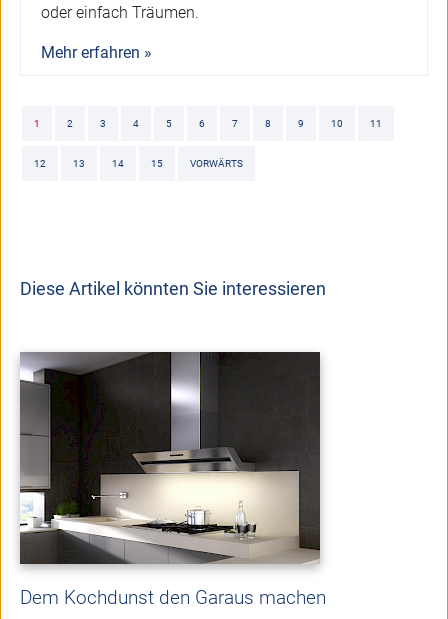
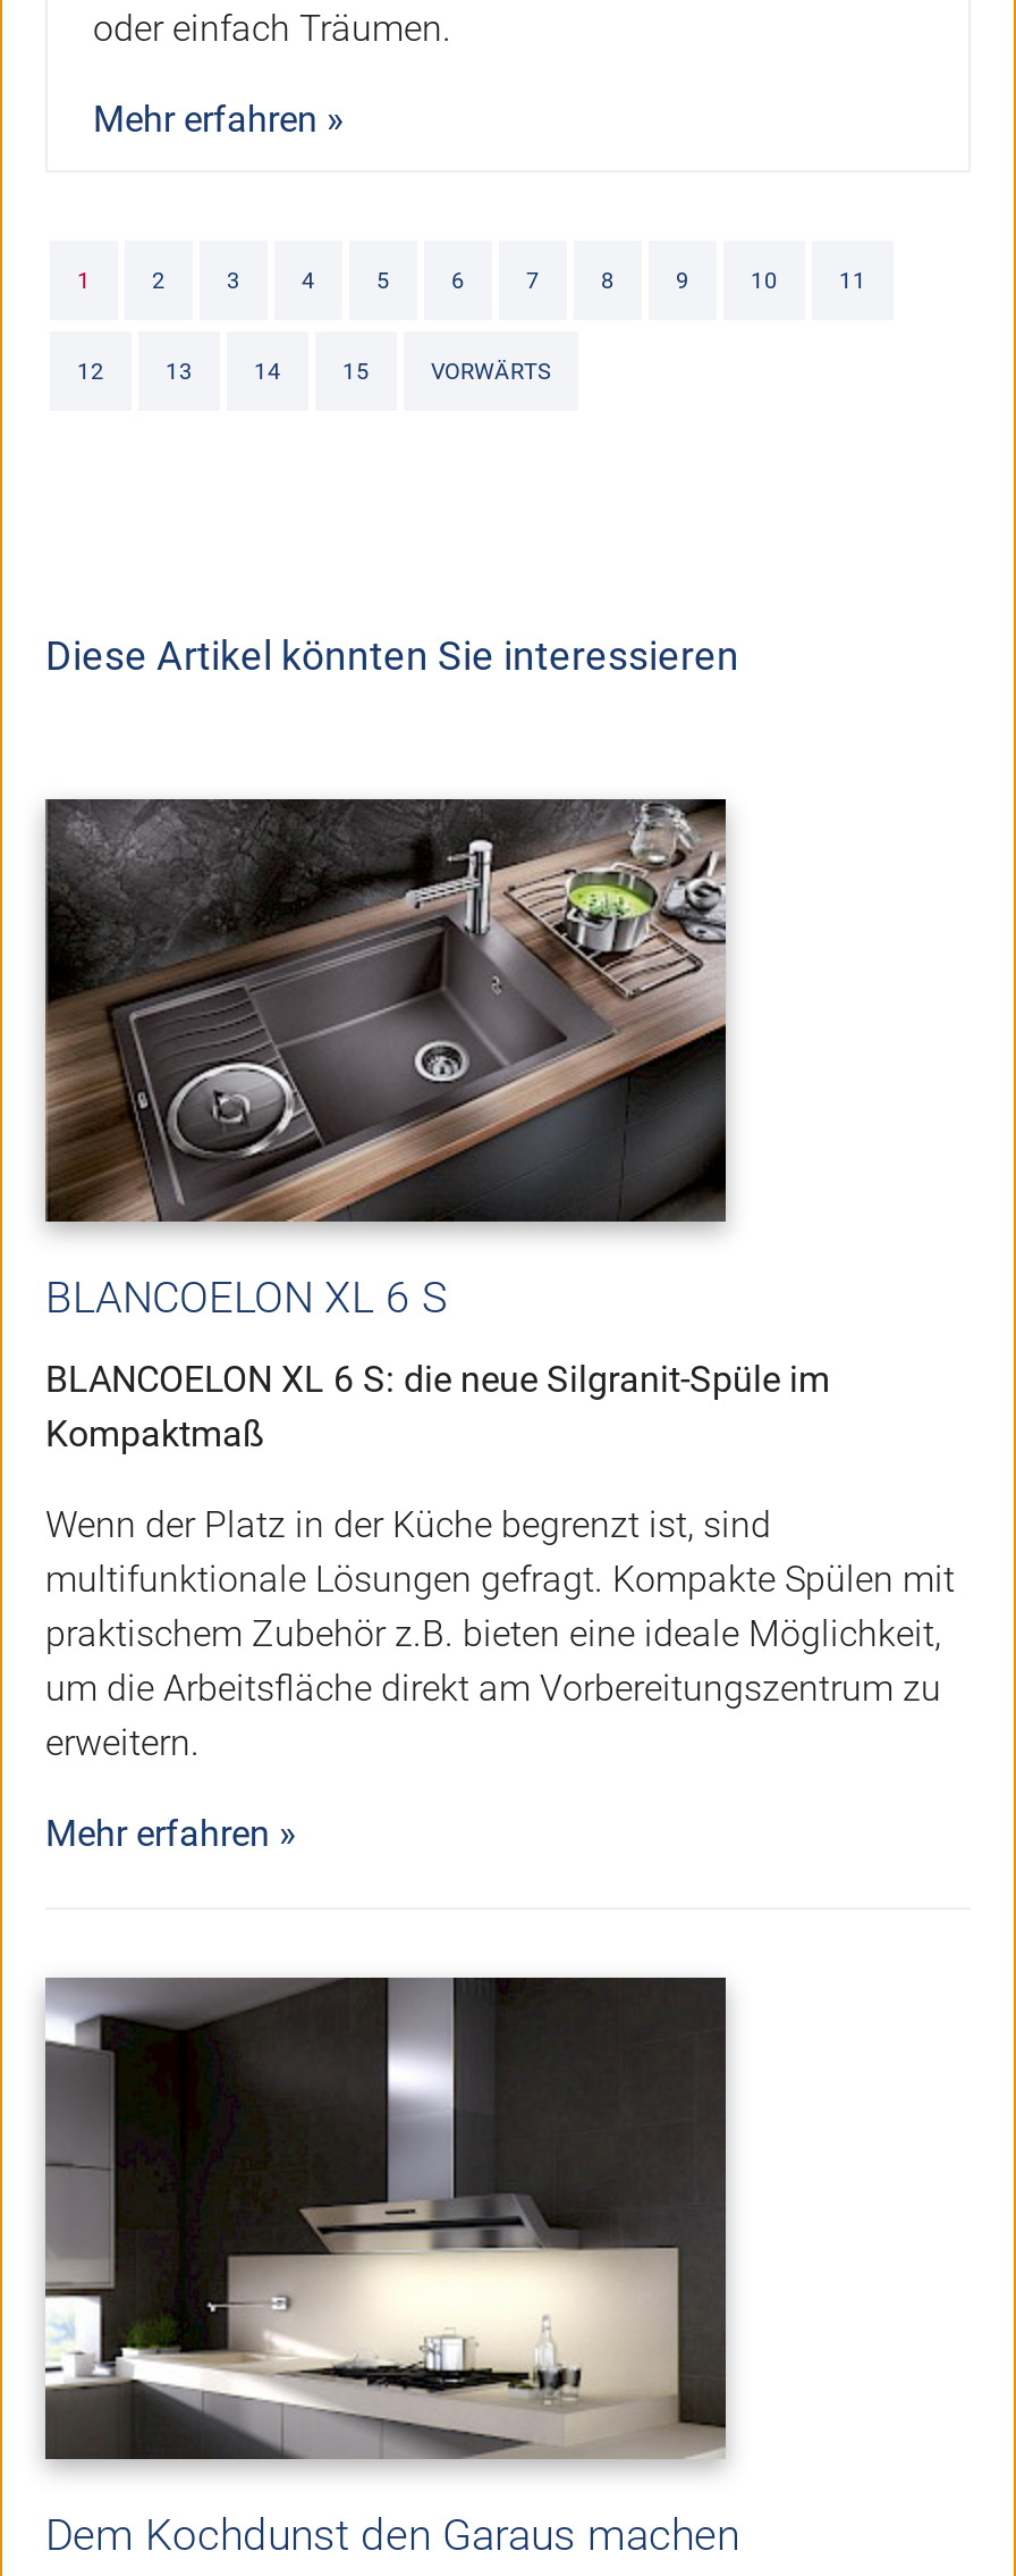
+ [image]
+ BLANCOELON XL 6 S
+ BLANCOELON XL 6 S: die neue Silgranit-Spüle im
+ Kompaktmaß
+ Wenn der Platz in der Küche begrenzt ist, sind
+ multifunktionale Lösungen gefragt. Kompakte Spülen mit
+ praktischem Zubehör z.B. bieten eine ideale Möglichkeit,
+ um die Arbeitsfläche direkt am Vorbereitungszentrum zu
+ erweitern.
+ Mehr erfahren »
